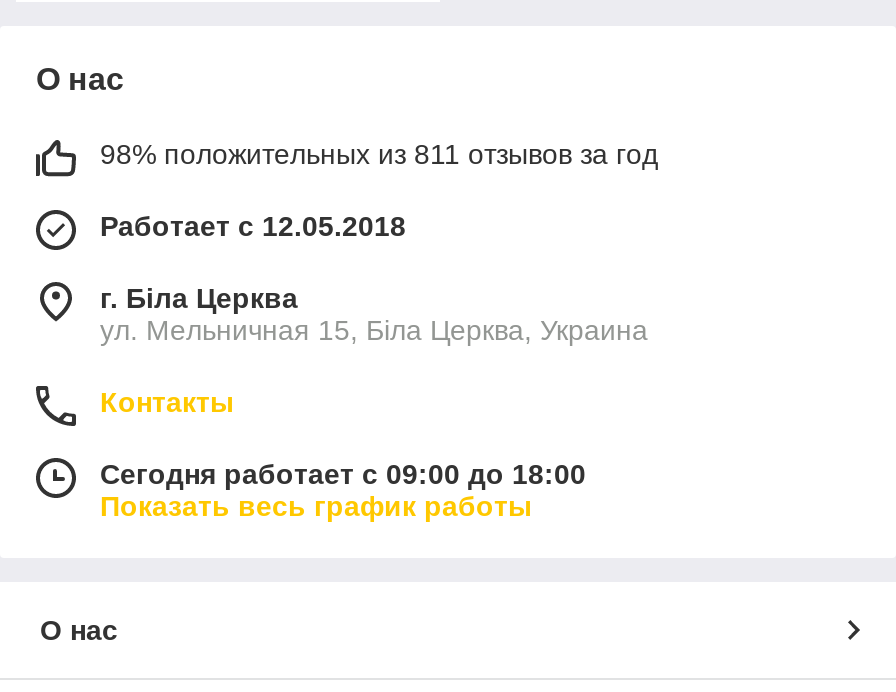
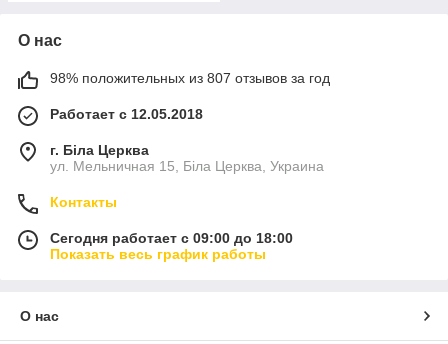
- 98% положительных из 811 отзывов за год
+ 98% положительных из 807 отзывов за год
